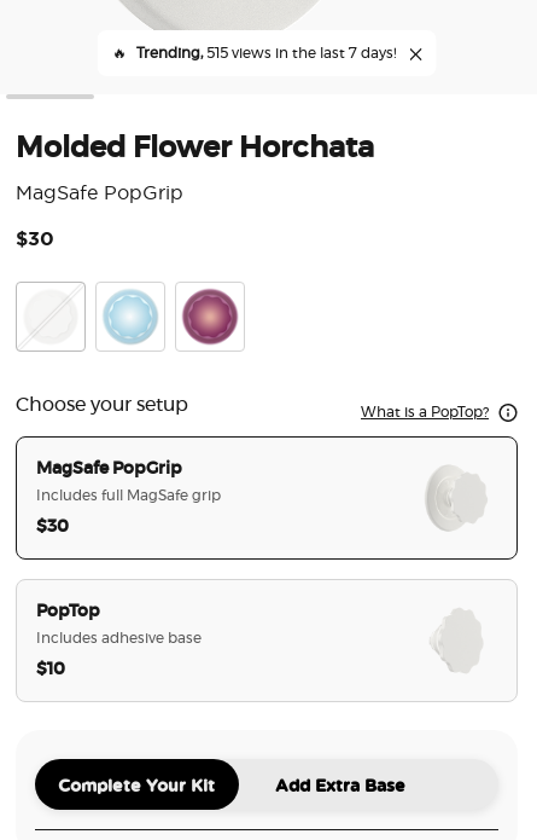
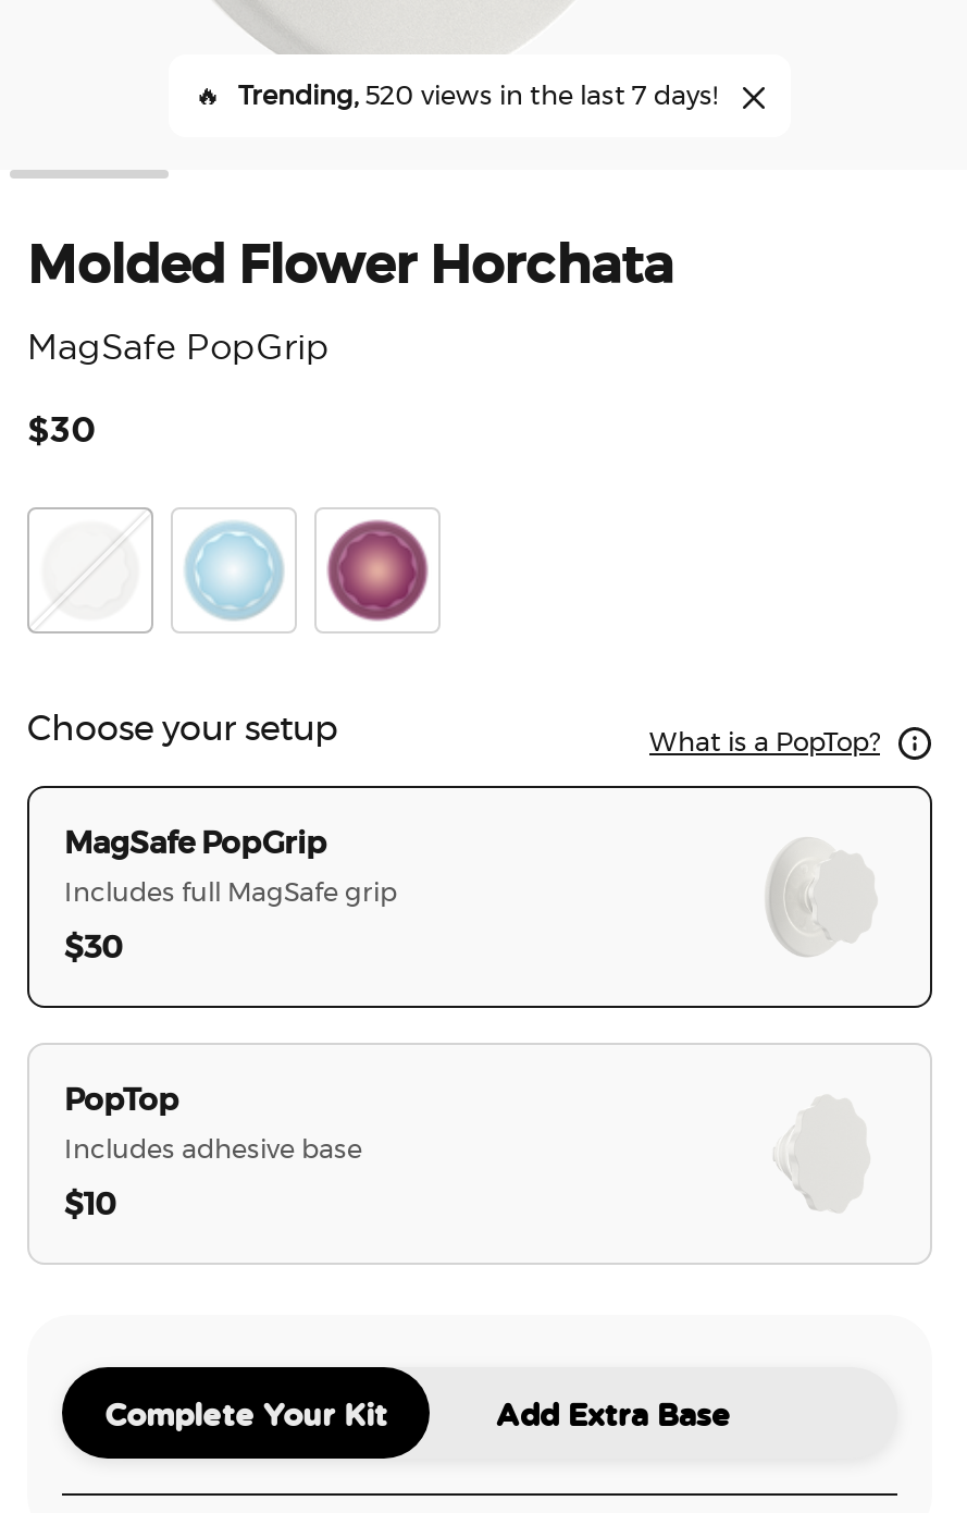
- Trending, 515 views in the last 7 days!
+ Trending, 520 views in the last 7 days!
